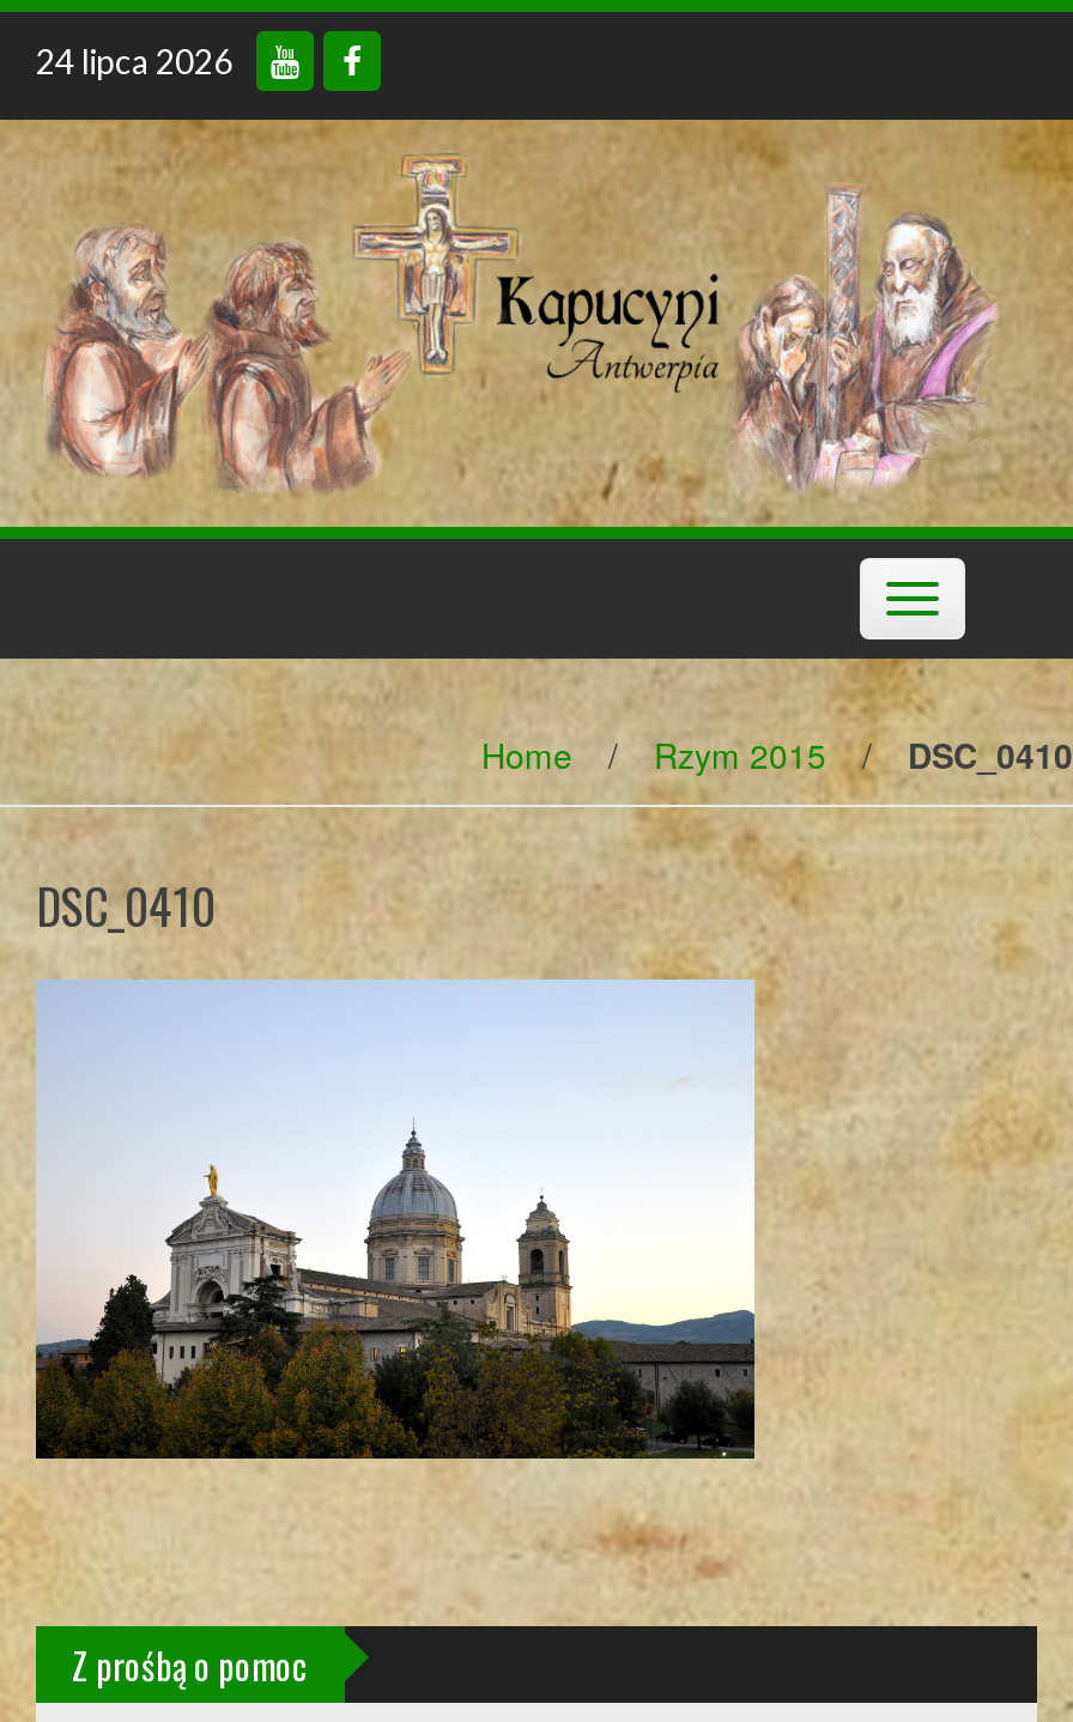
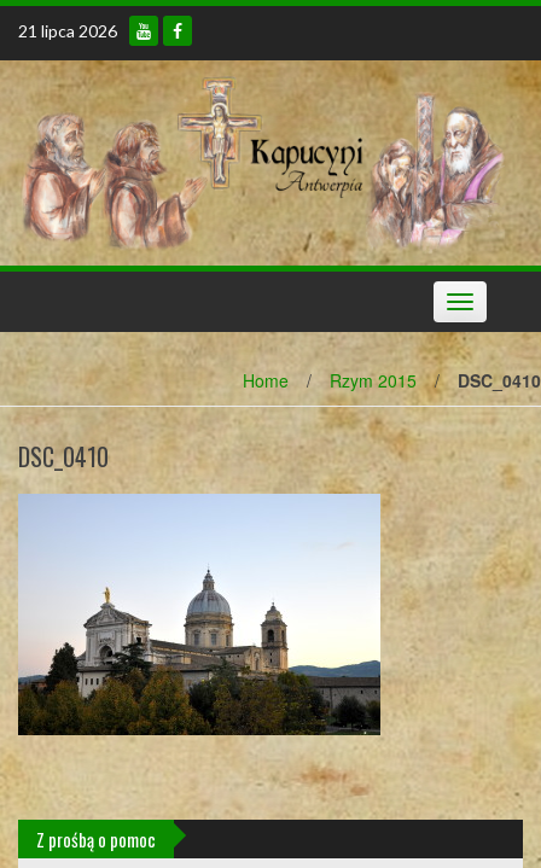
- 24 lipca 2026
+ 21 lipca 2026
